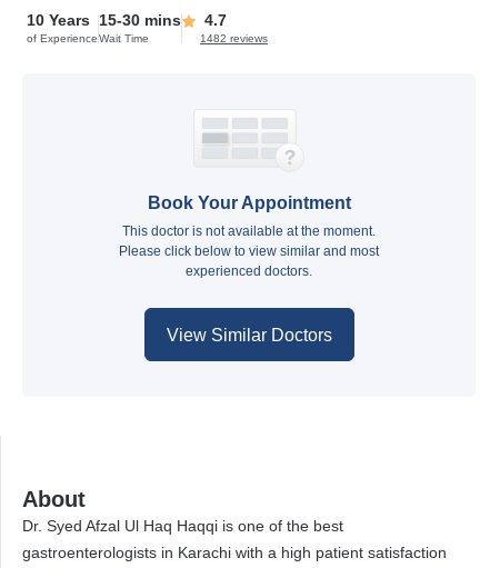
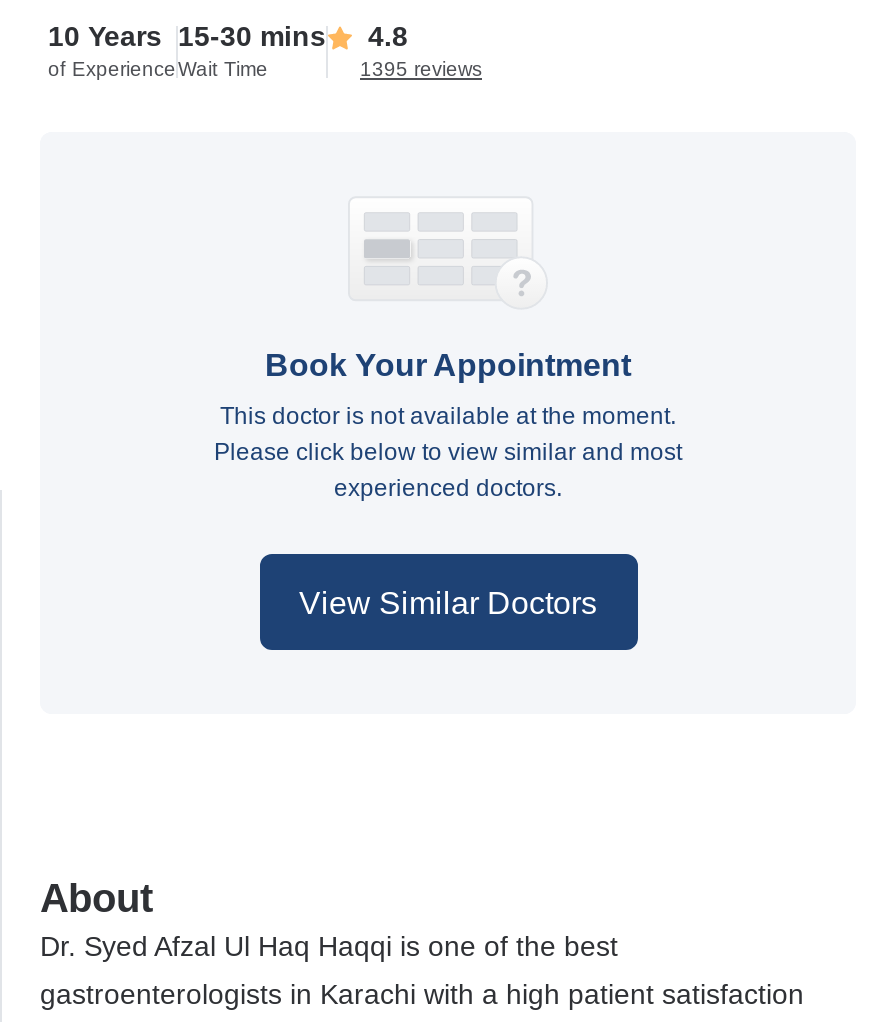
- 10 Years 15-30 mins 4.7
+ 10 Years 15-30 mins 4.8

- 1482 reviews
+ 1395 reviews
